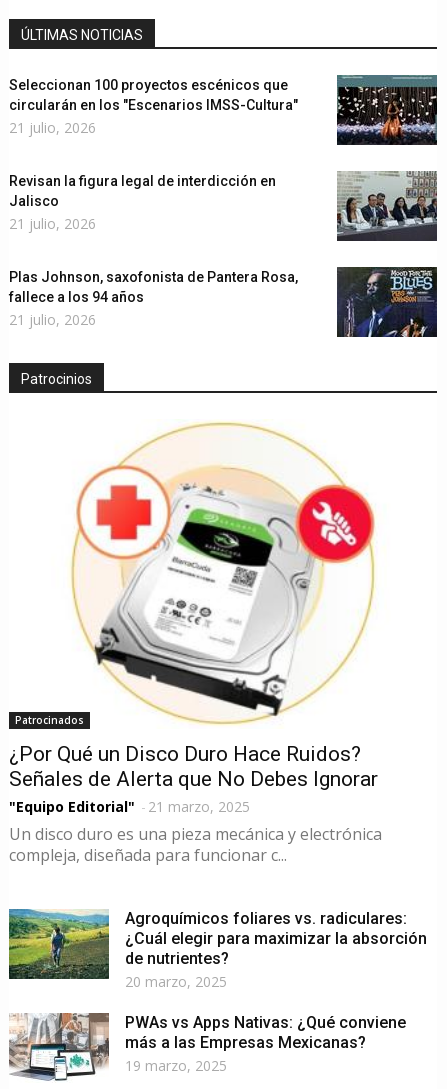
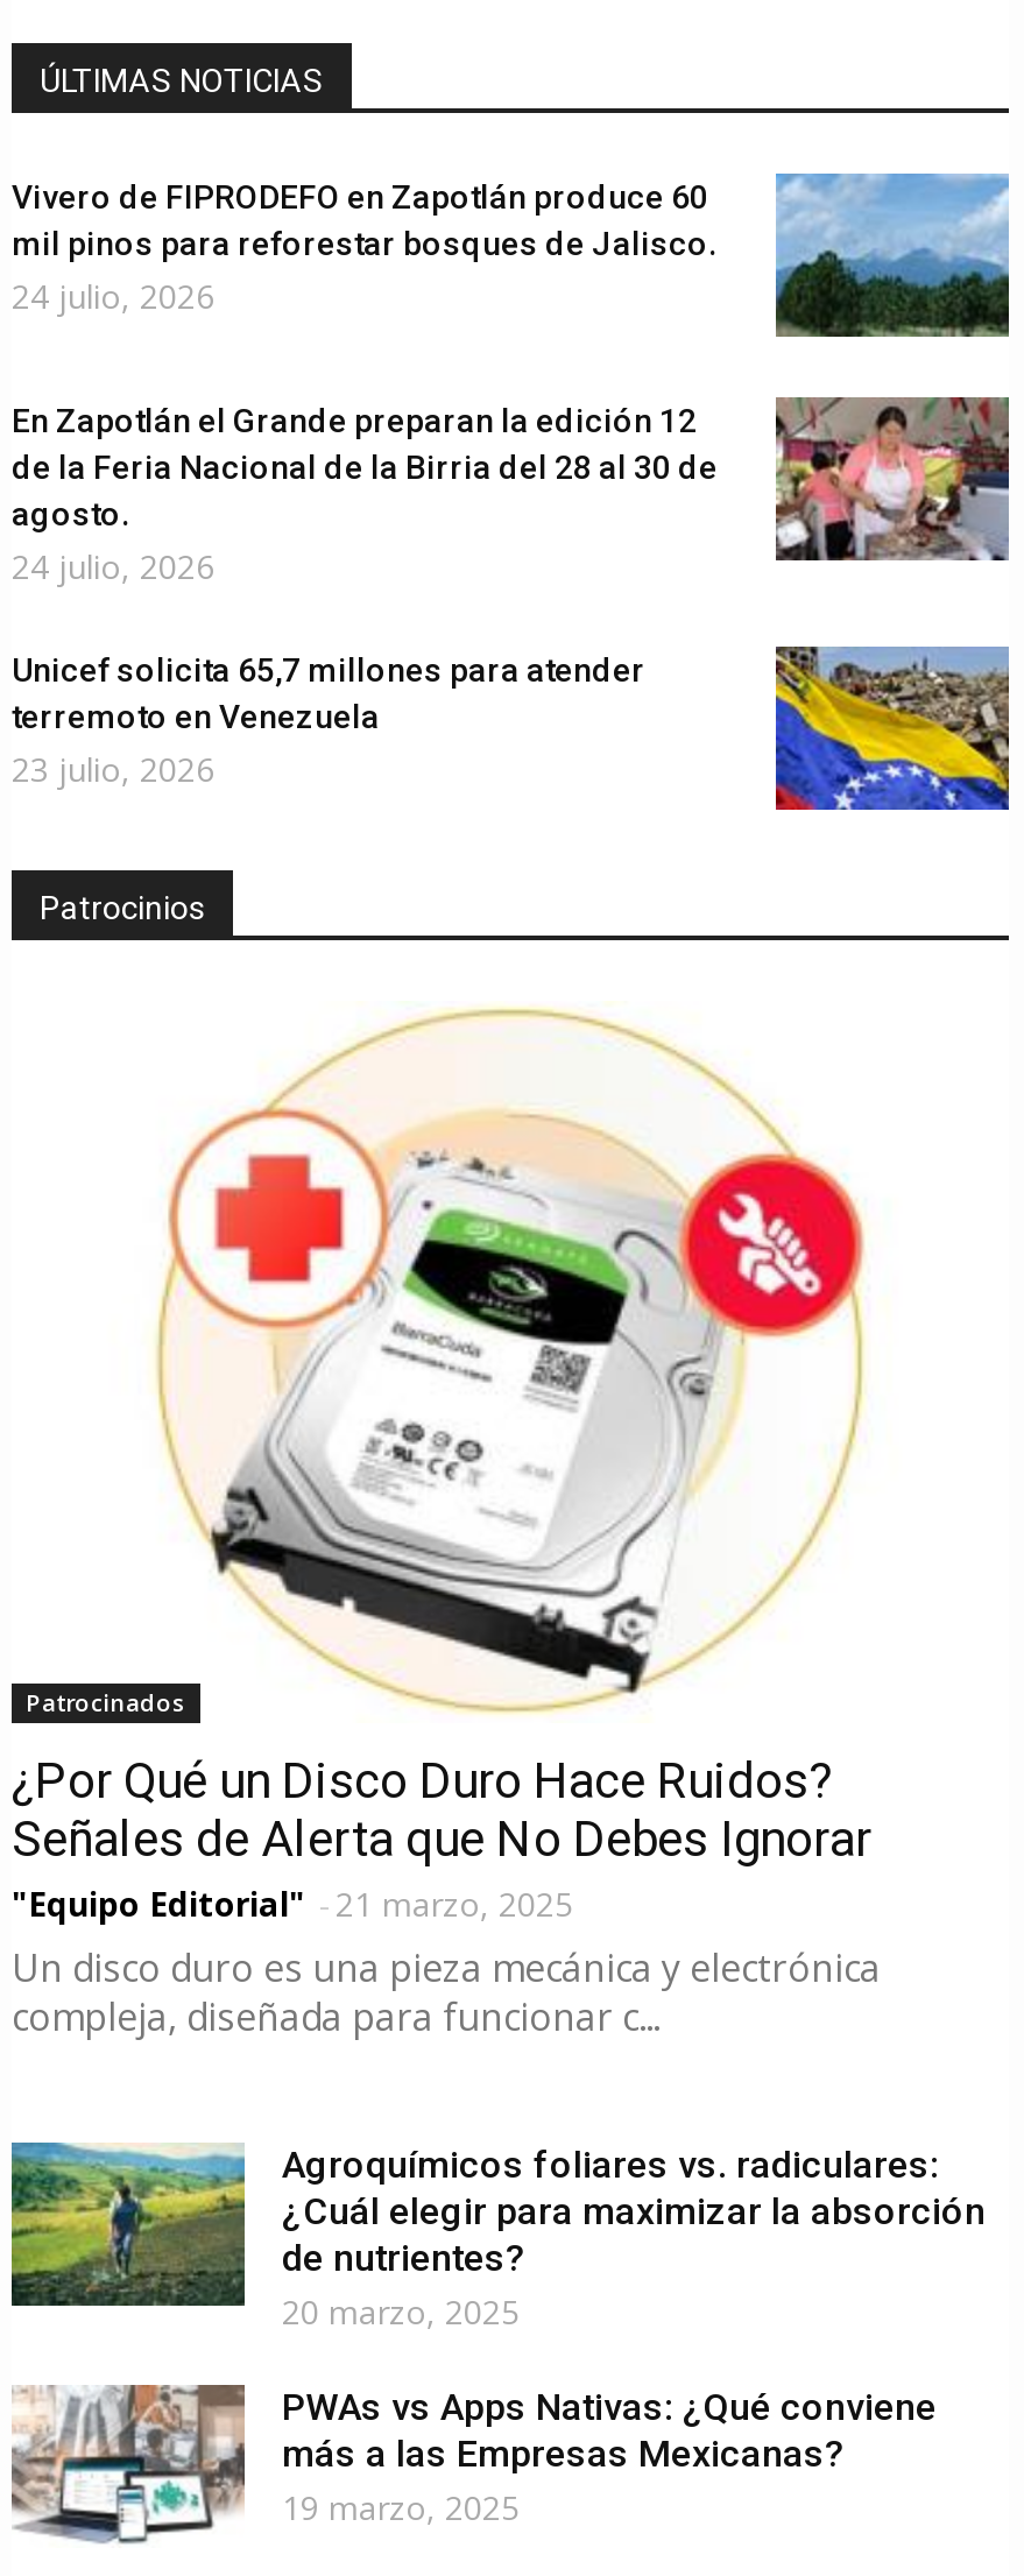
- [image]
- Seleccionan 100 proyectos escénicos que
- circularán en los "Escenarios IMSS-Cultura"
- 21 julio, 2026
+ [image]
+ Vivero de FIPRODEFO en Zapotlán produce 60
+ mil pinos para reforestar bosques de Jalisco.
+ 24 julio, 2026

- Revisan la figura legal de interdicción en
- Jalisco
- 21 julio, 2026
+ En Zapotlán el Grande preparan la edición 12
+ de la Feria Nacional de la Birria del 28 al 30 de
+ agosto.
+ 24 julio, 2026

- [image]
+ [image]

- Plas Johnson, saxofonista de Pantera Rosa,
- fallece a los 94 años
- 21 julio, 2026
+ Unicef solicita 65,7 millones para atender
+ terremoto en Venezuela
+ 23 julio, 2026

- [image]
+ [image]
